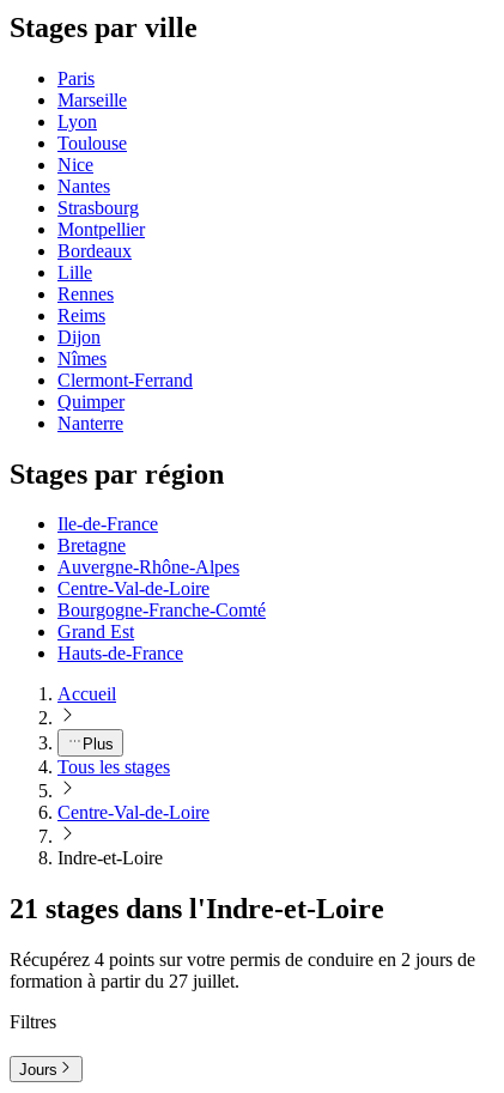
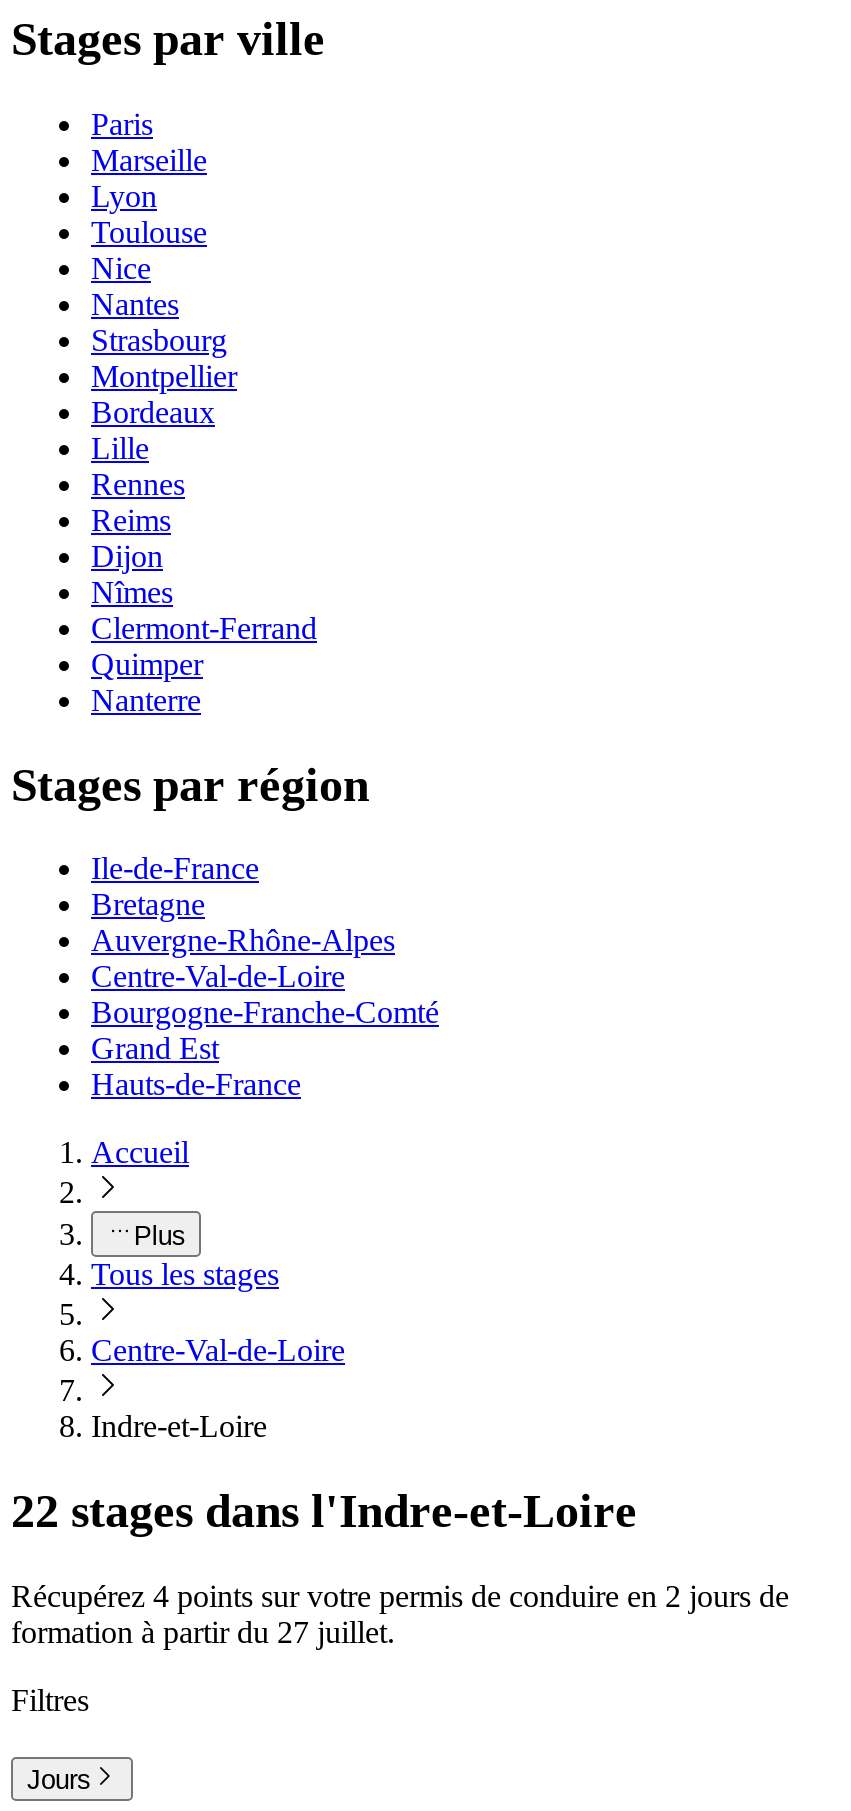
- 21 stages dans l'Indre-et-Loire
+ 22 stages dans l'Indre-et-Loire
